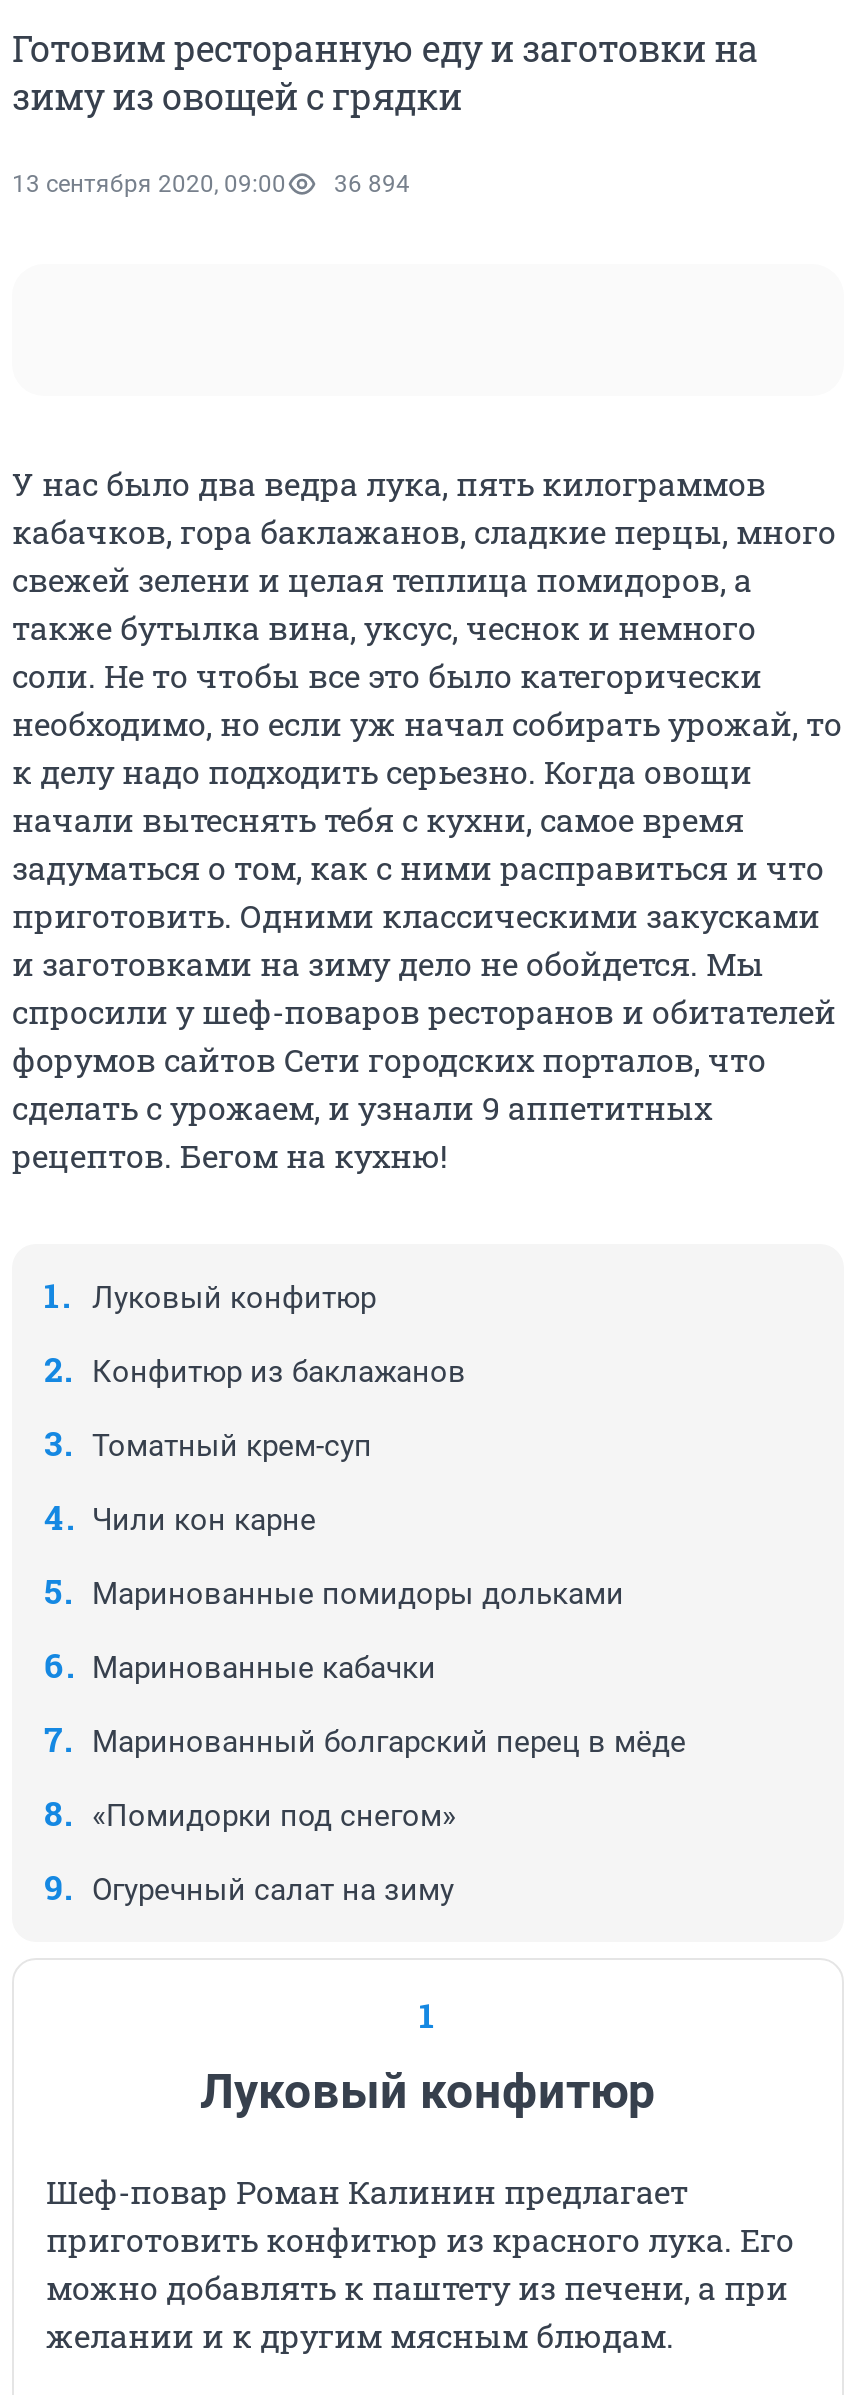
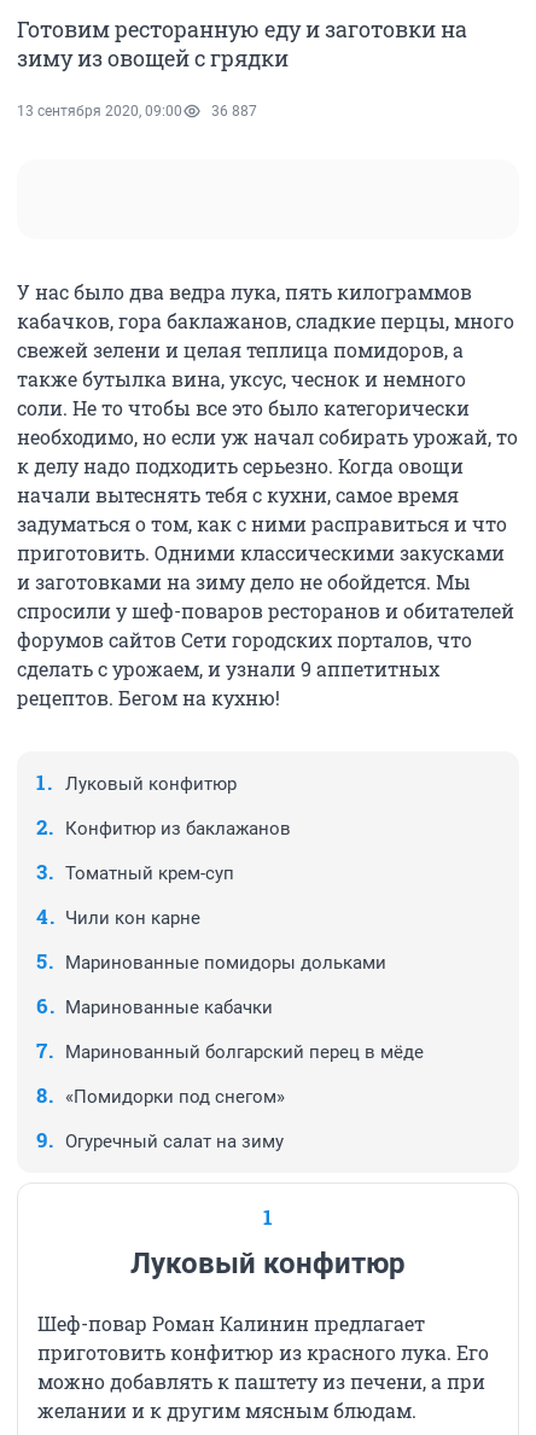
- 13 сентября 2020, 09:00 36 894
+ 13 сентября 2020, 09:00 36 887
